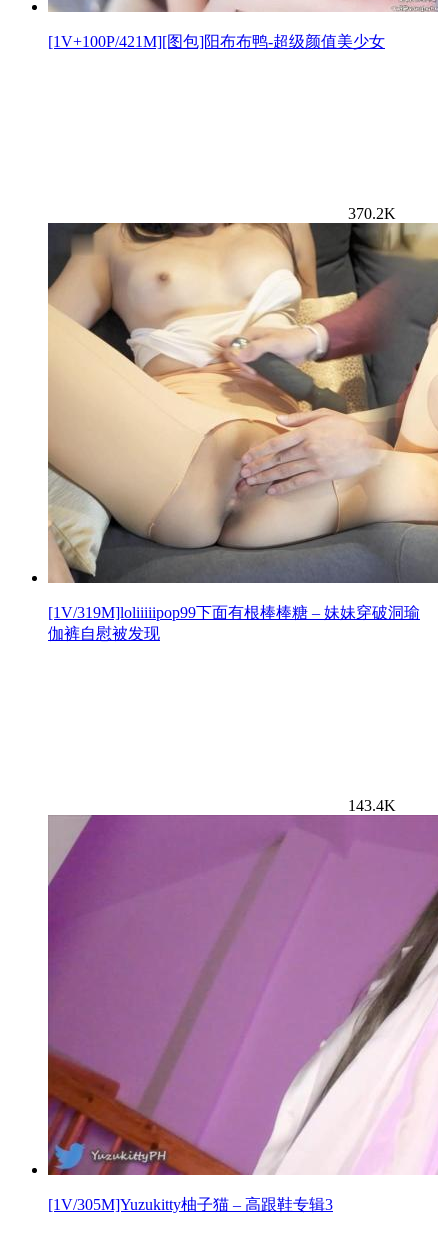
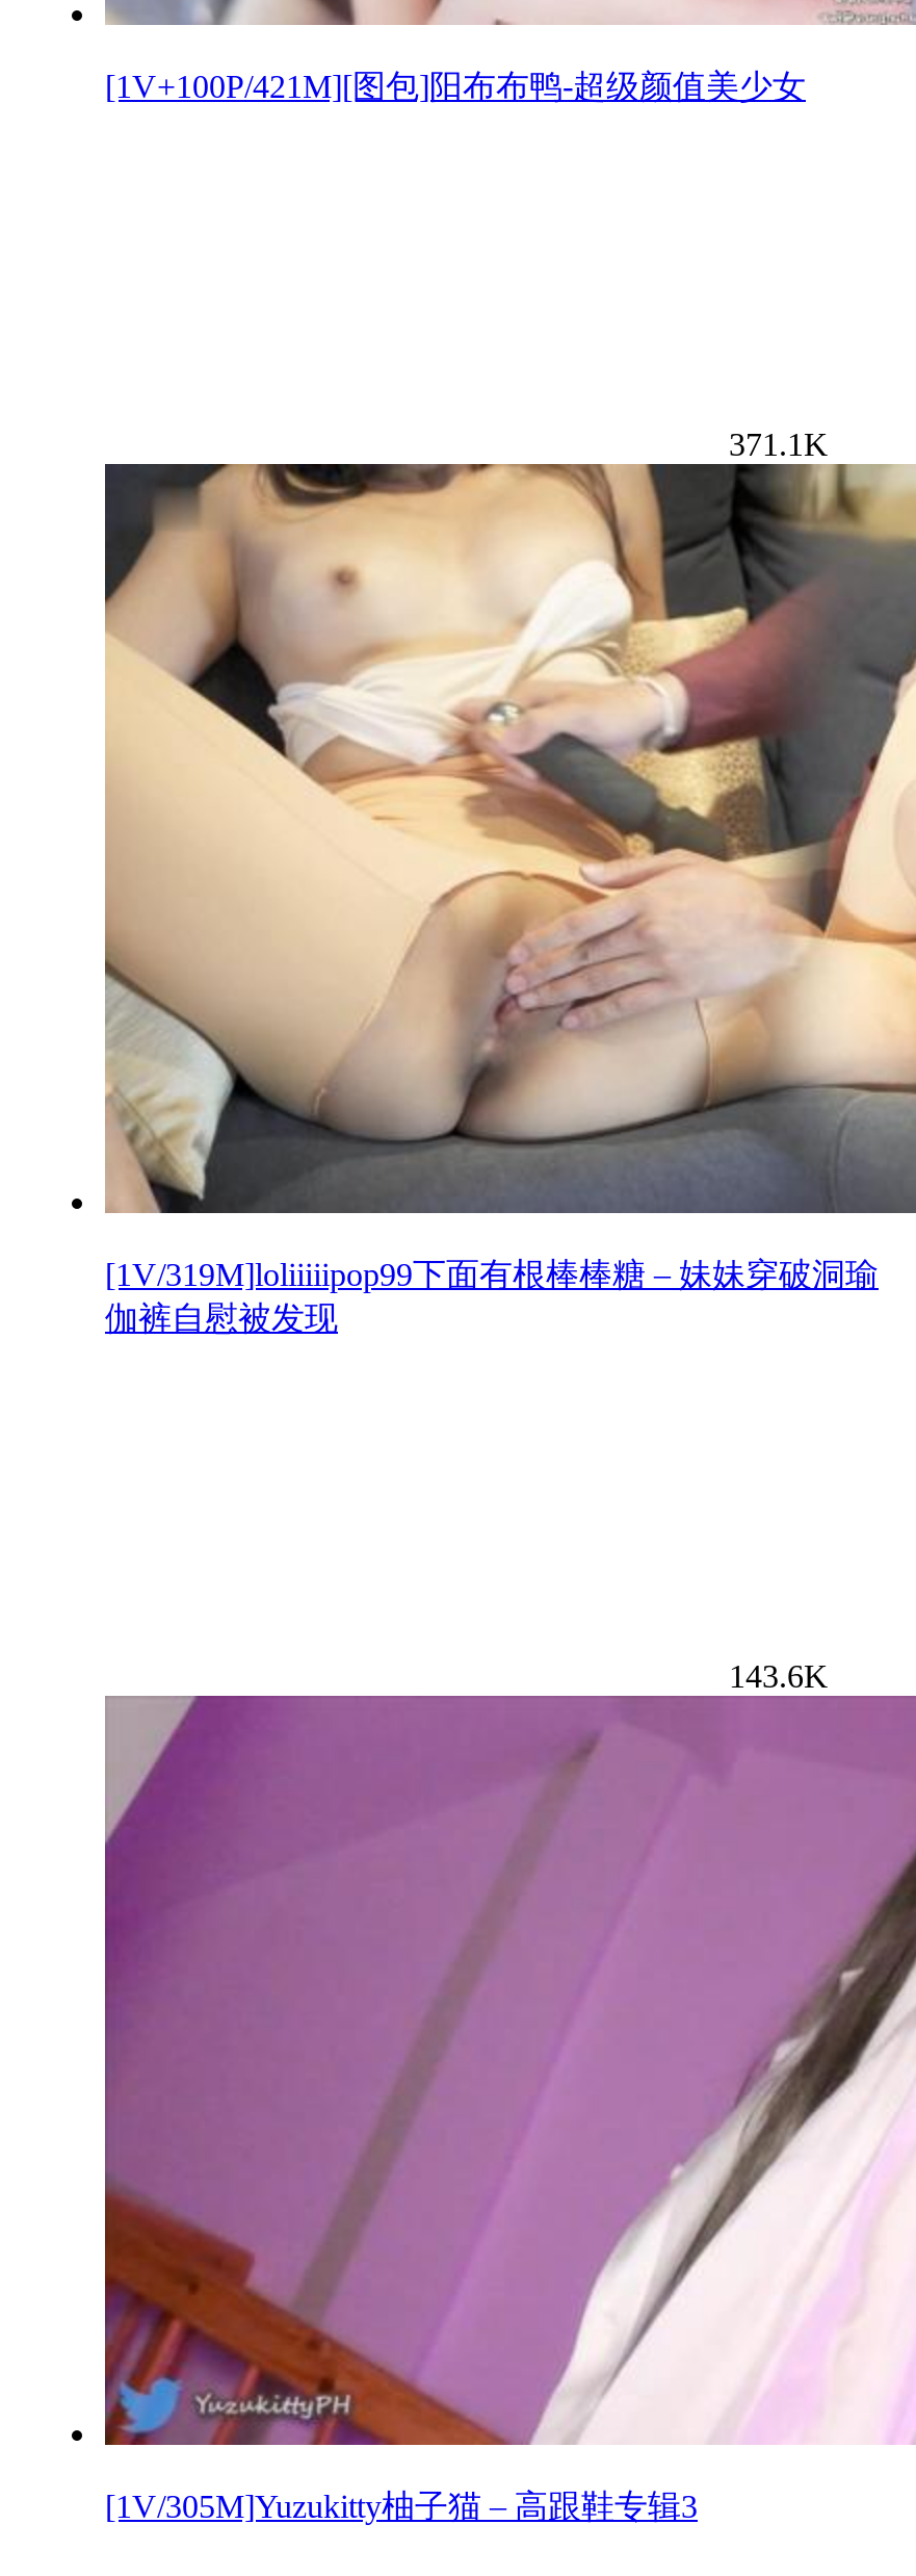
- 370.2K
+ 371.1K

- 143.4K
+ 143.6K
